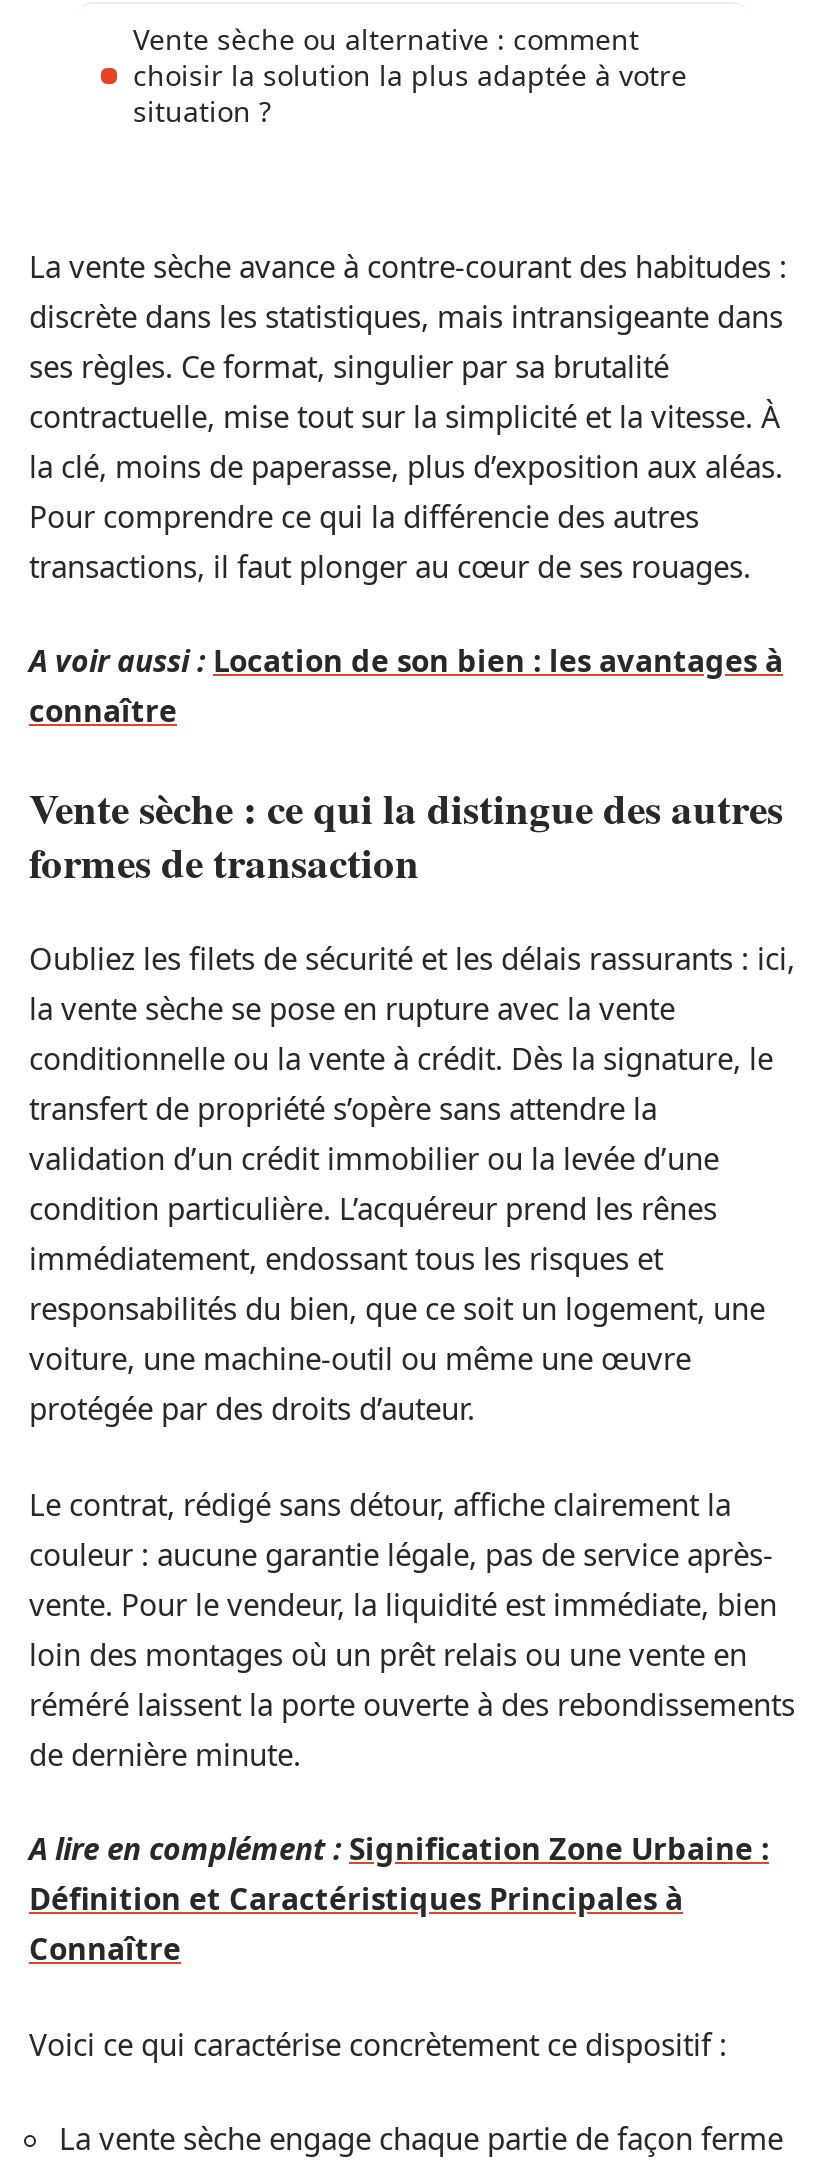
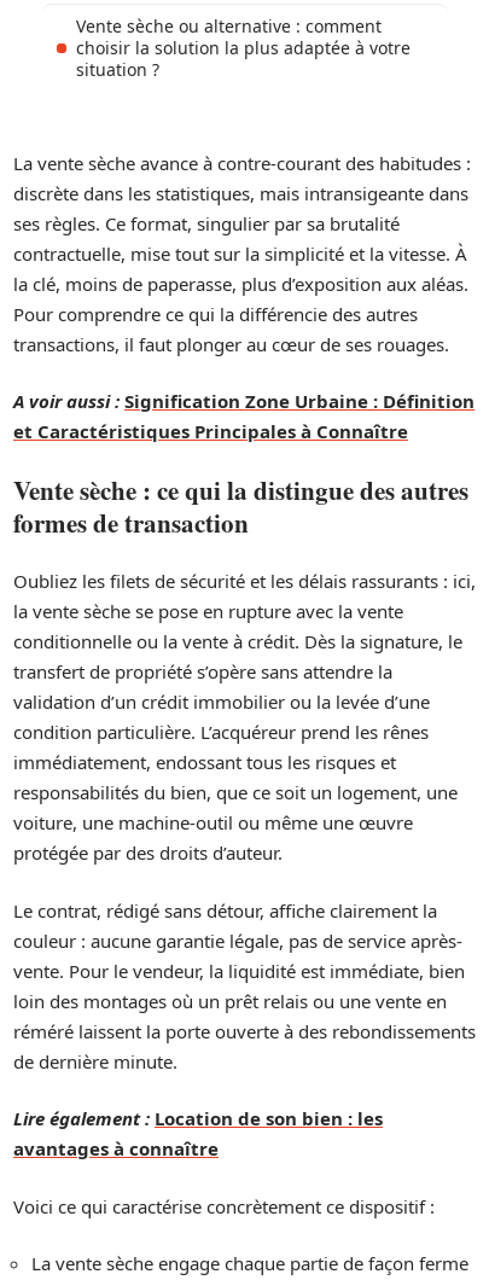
- A voir aussi : Location de son bien : les avantages à
- connaître
+ A voir aussi : Signification Zone Urbaine : Définition
+ et Caractéristiques Principales à Connaître

- A lire en complément : Signification Zone Urbaine :
- Définition et Caractéristiques Principales à
- Connaître
+ Lire également : Location de son bien : les
+ avantages à connaître
